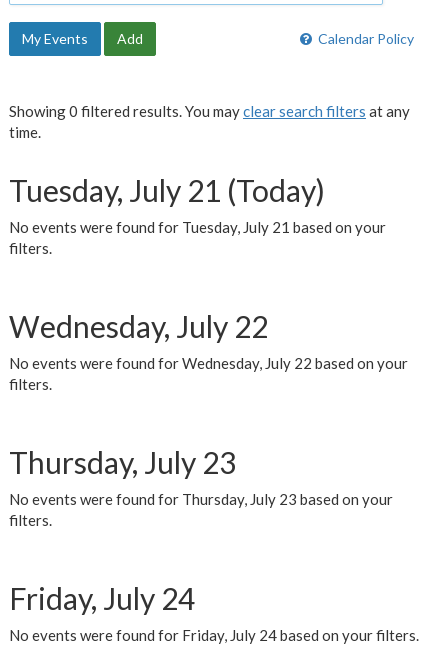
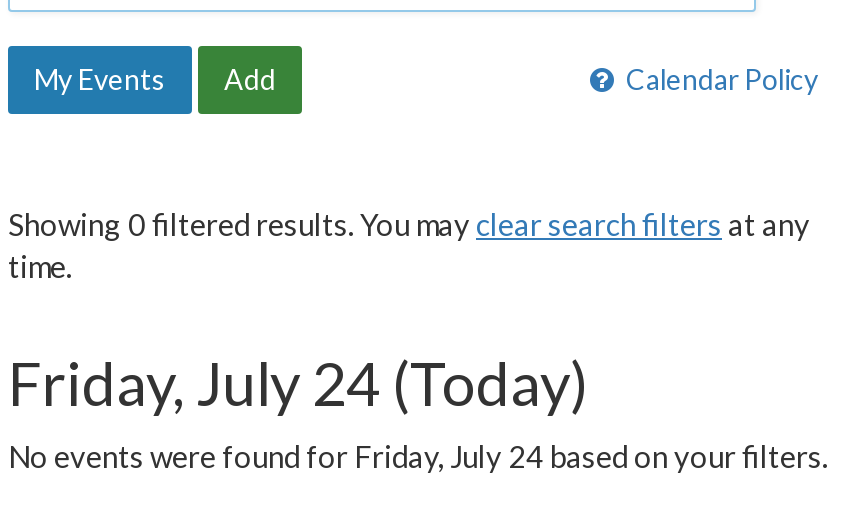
- Tuesday, July 21 (Today)
- No events were found for Tuesday, July 21 based on your
- filters.
- Wednesday, July 22
- No events were found for Wednesday, July 22 based on your
- filters.
- Thursday, July 23
- No events were found for Thursday, July 23 based on your
- filters.
- Friday, July 24
+ Friday, July 24 (Today)
